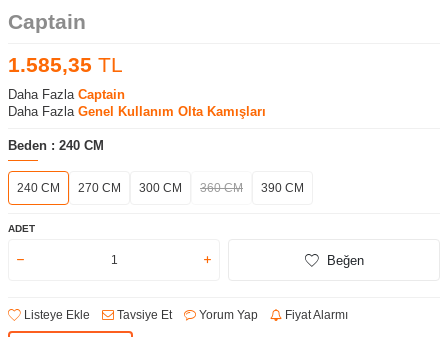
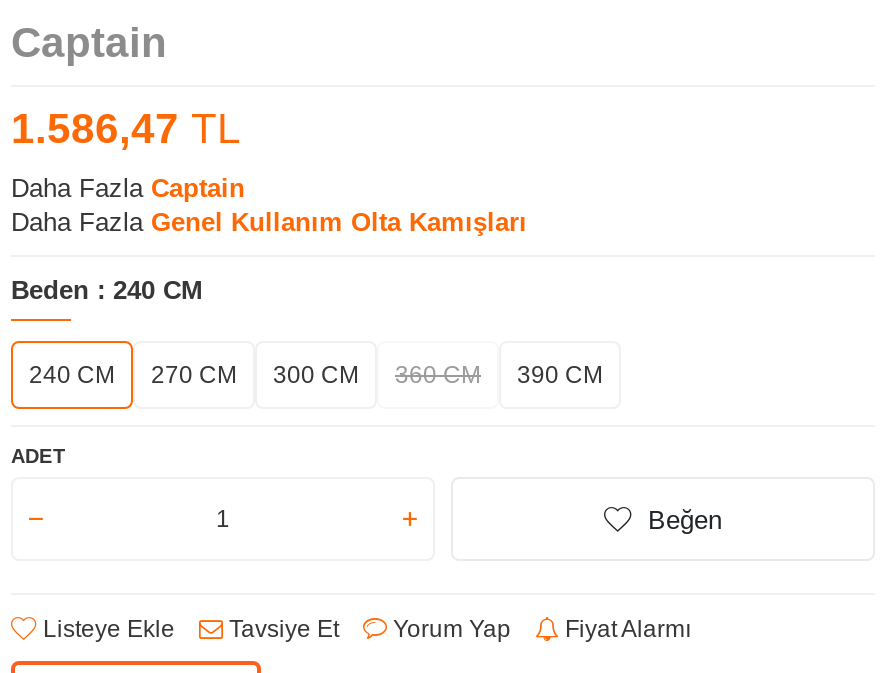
- 1.585,35 TL
+ 1.586,47 TL
